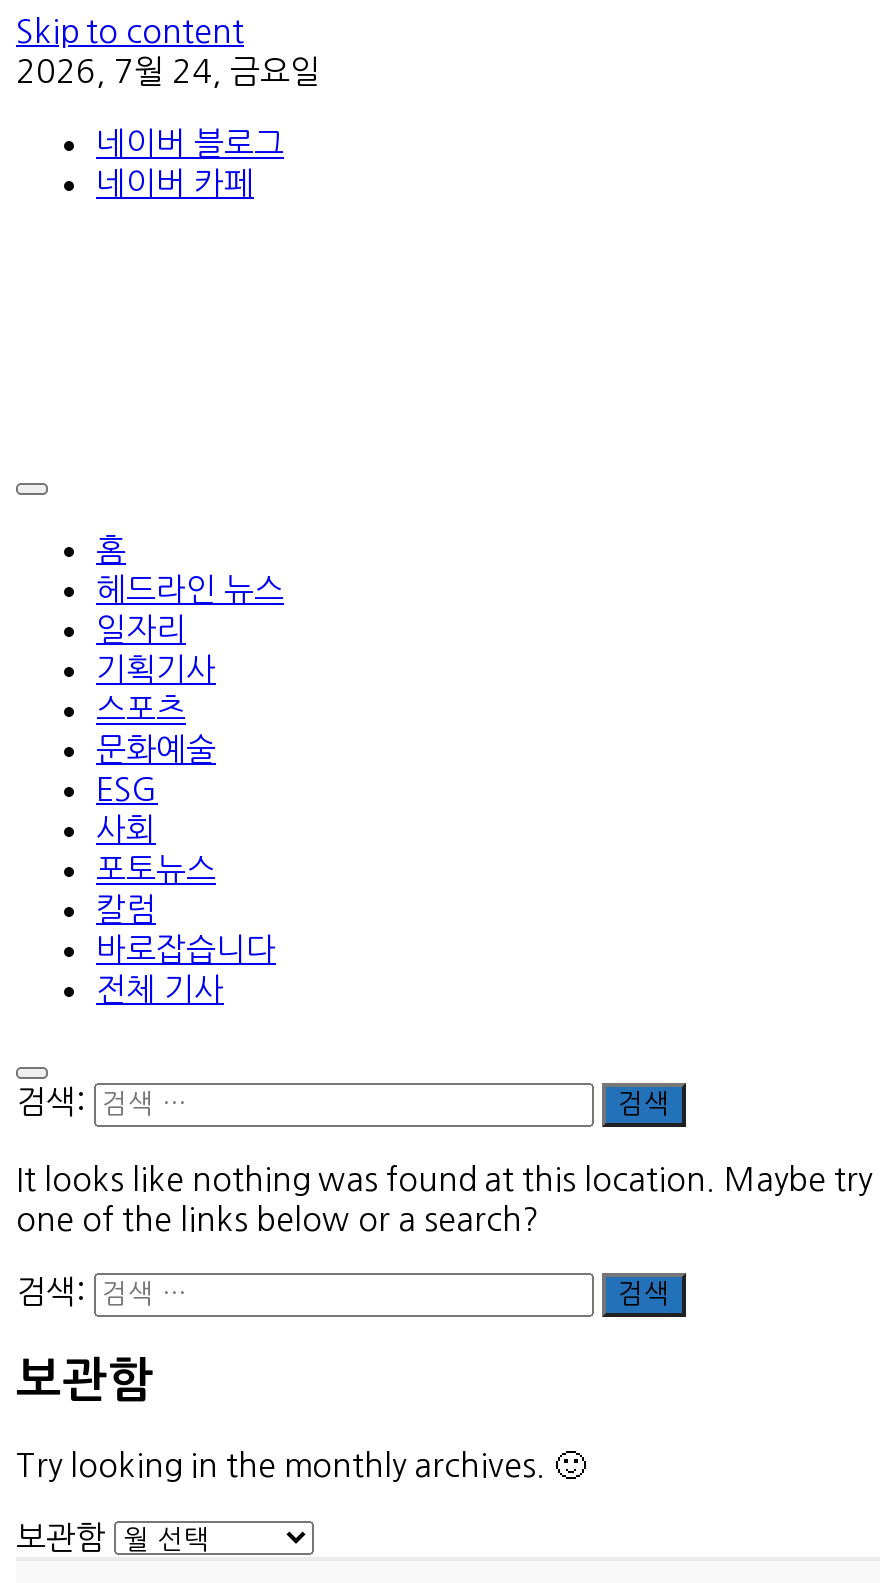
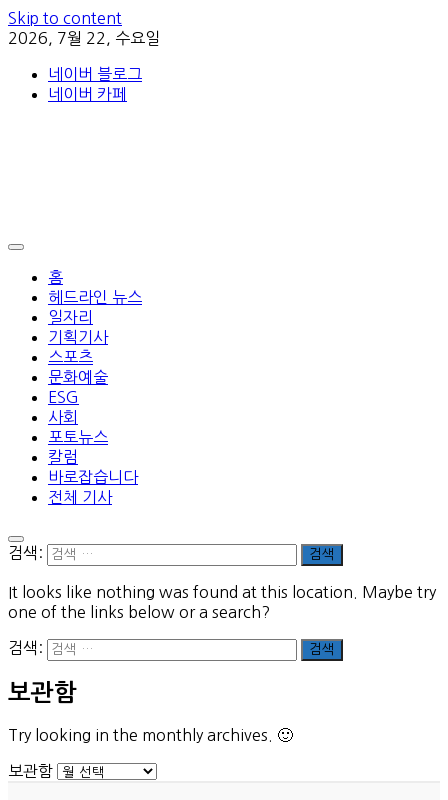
- 2026, 7월 24, 금요일
+ 2026, 7월 22, 수요일
